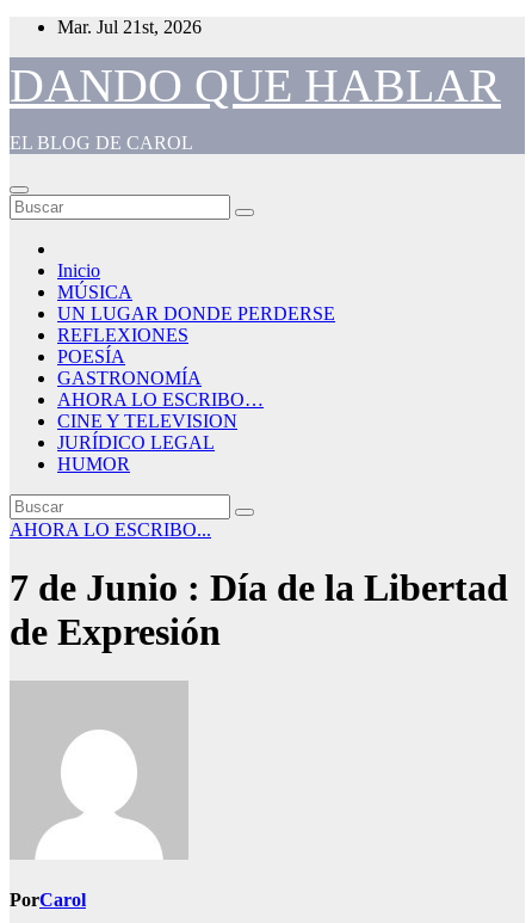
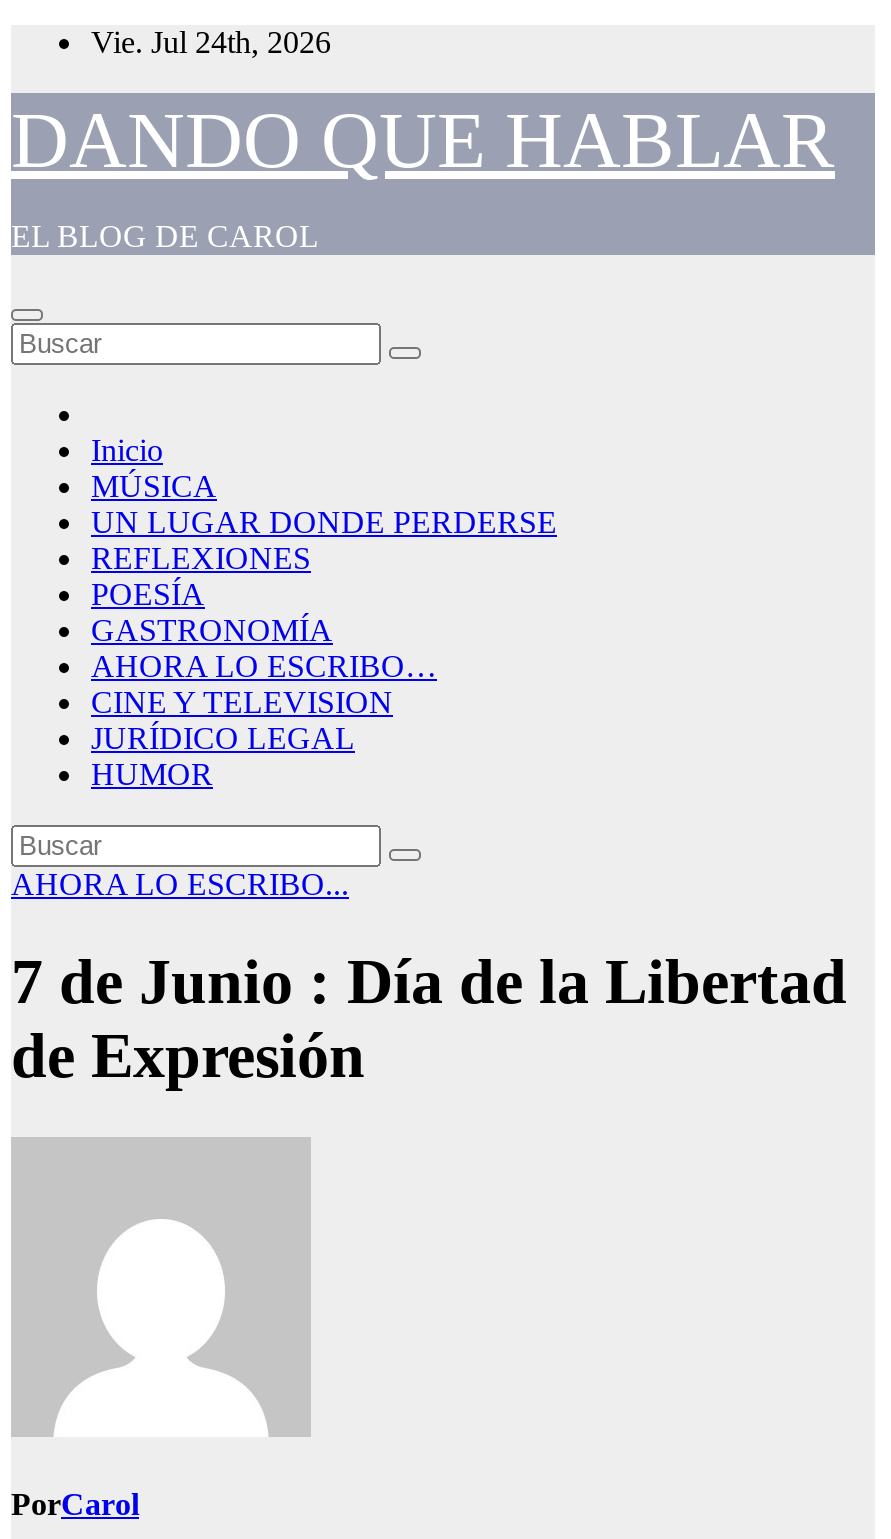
- Mar. Jul 21st, 2026
+ Vie. Jul 24th, 2026
